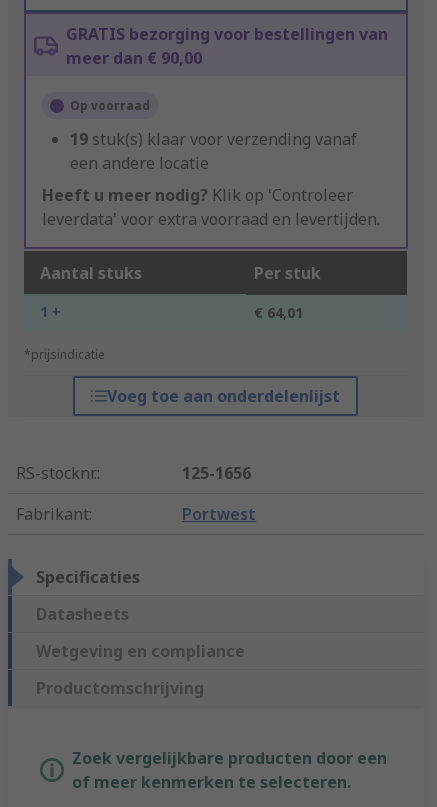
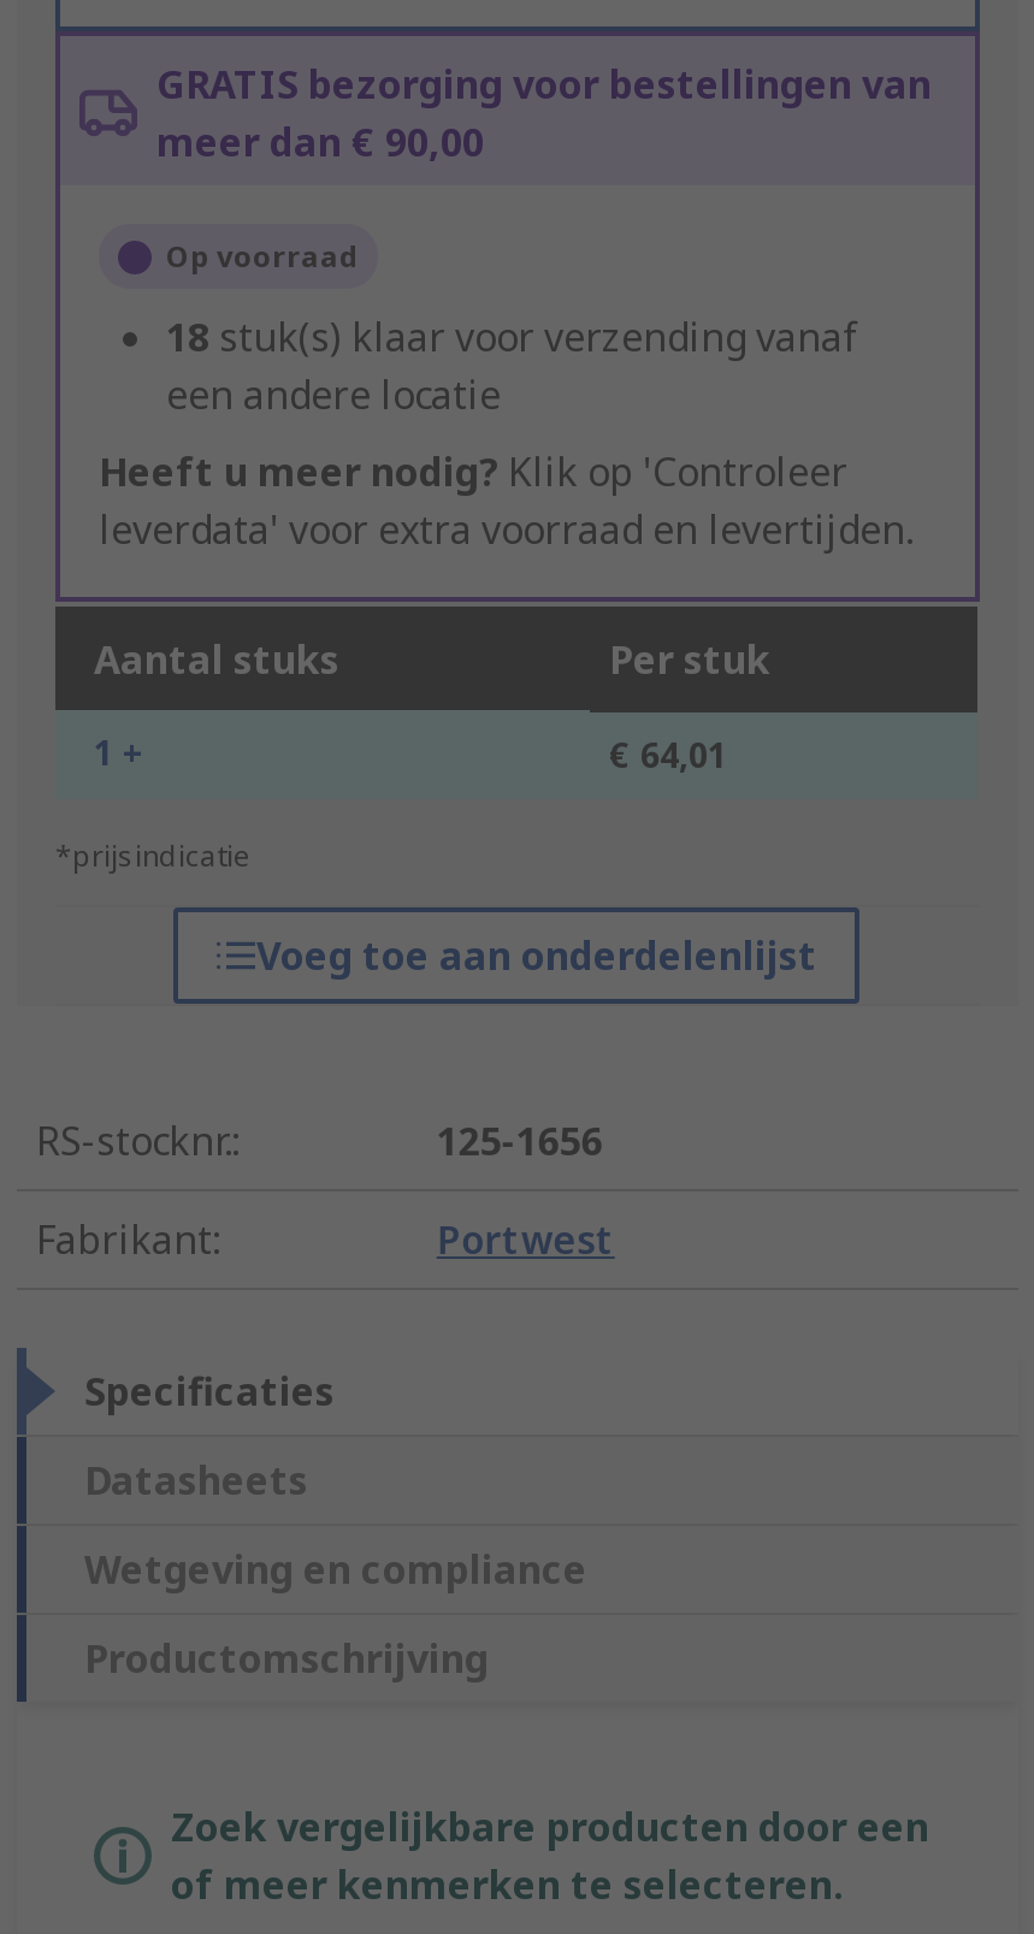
- 19 stuk(s) klaar voor verzending vanaf
+ 18 stuk(s) klaar voor verzending vanaf
